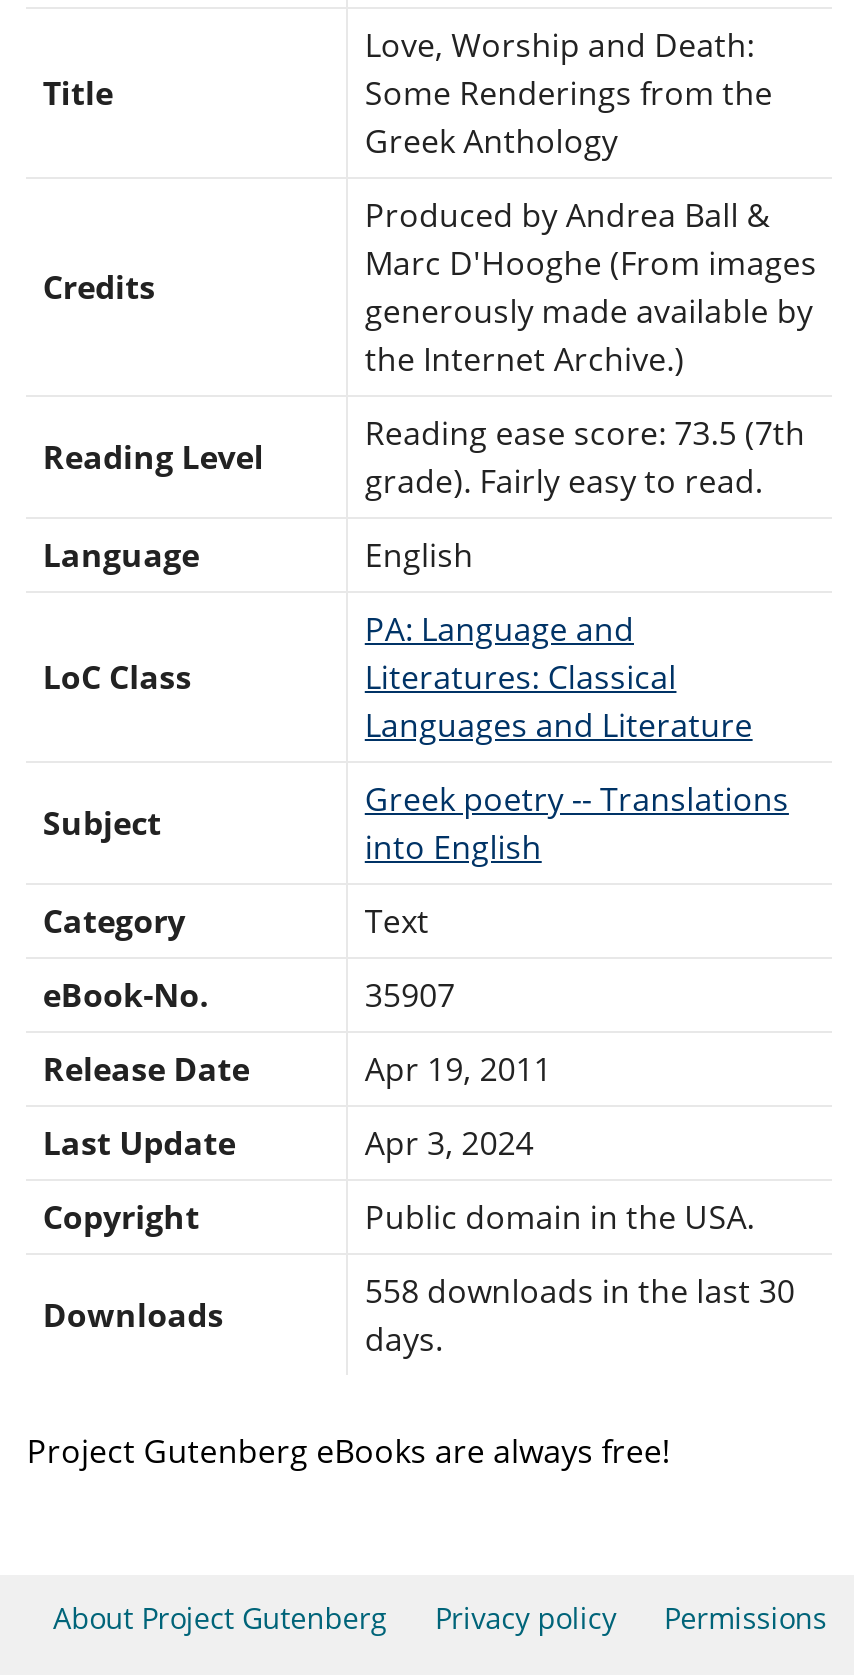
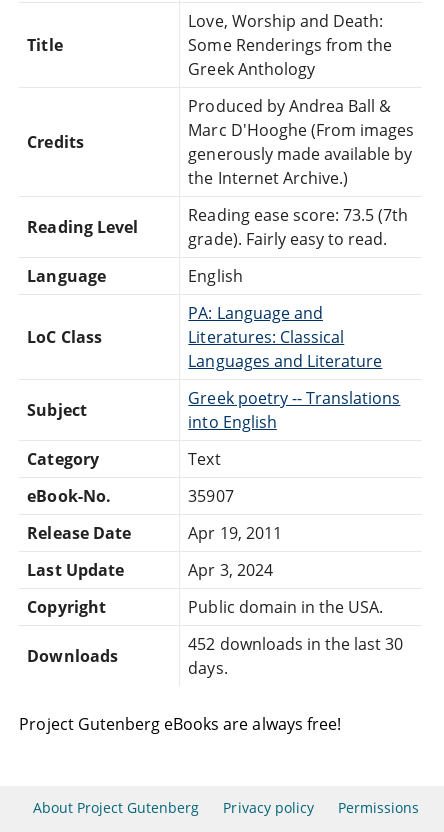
- 558 downloads in the last 30
+ 452 downloads in the last 30
